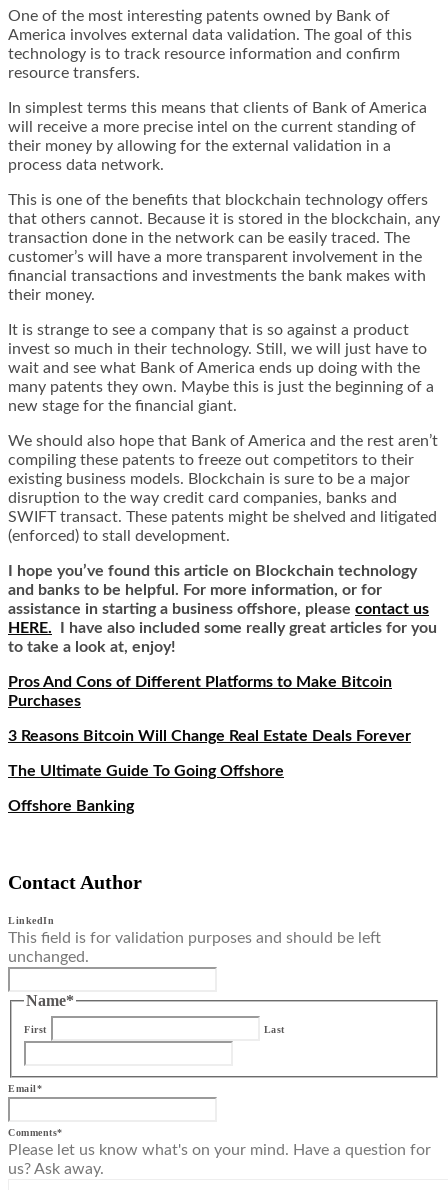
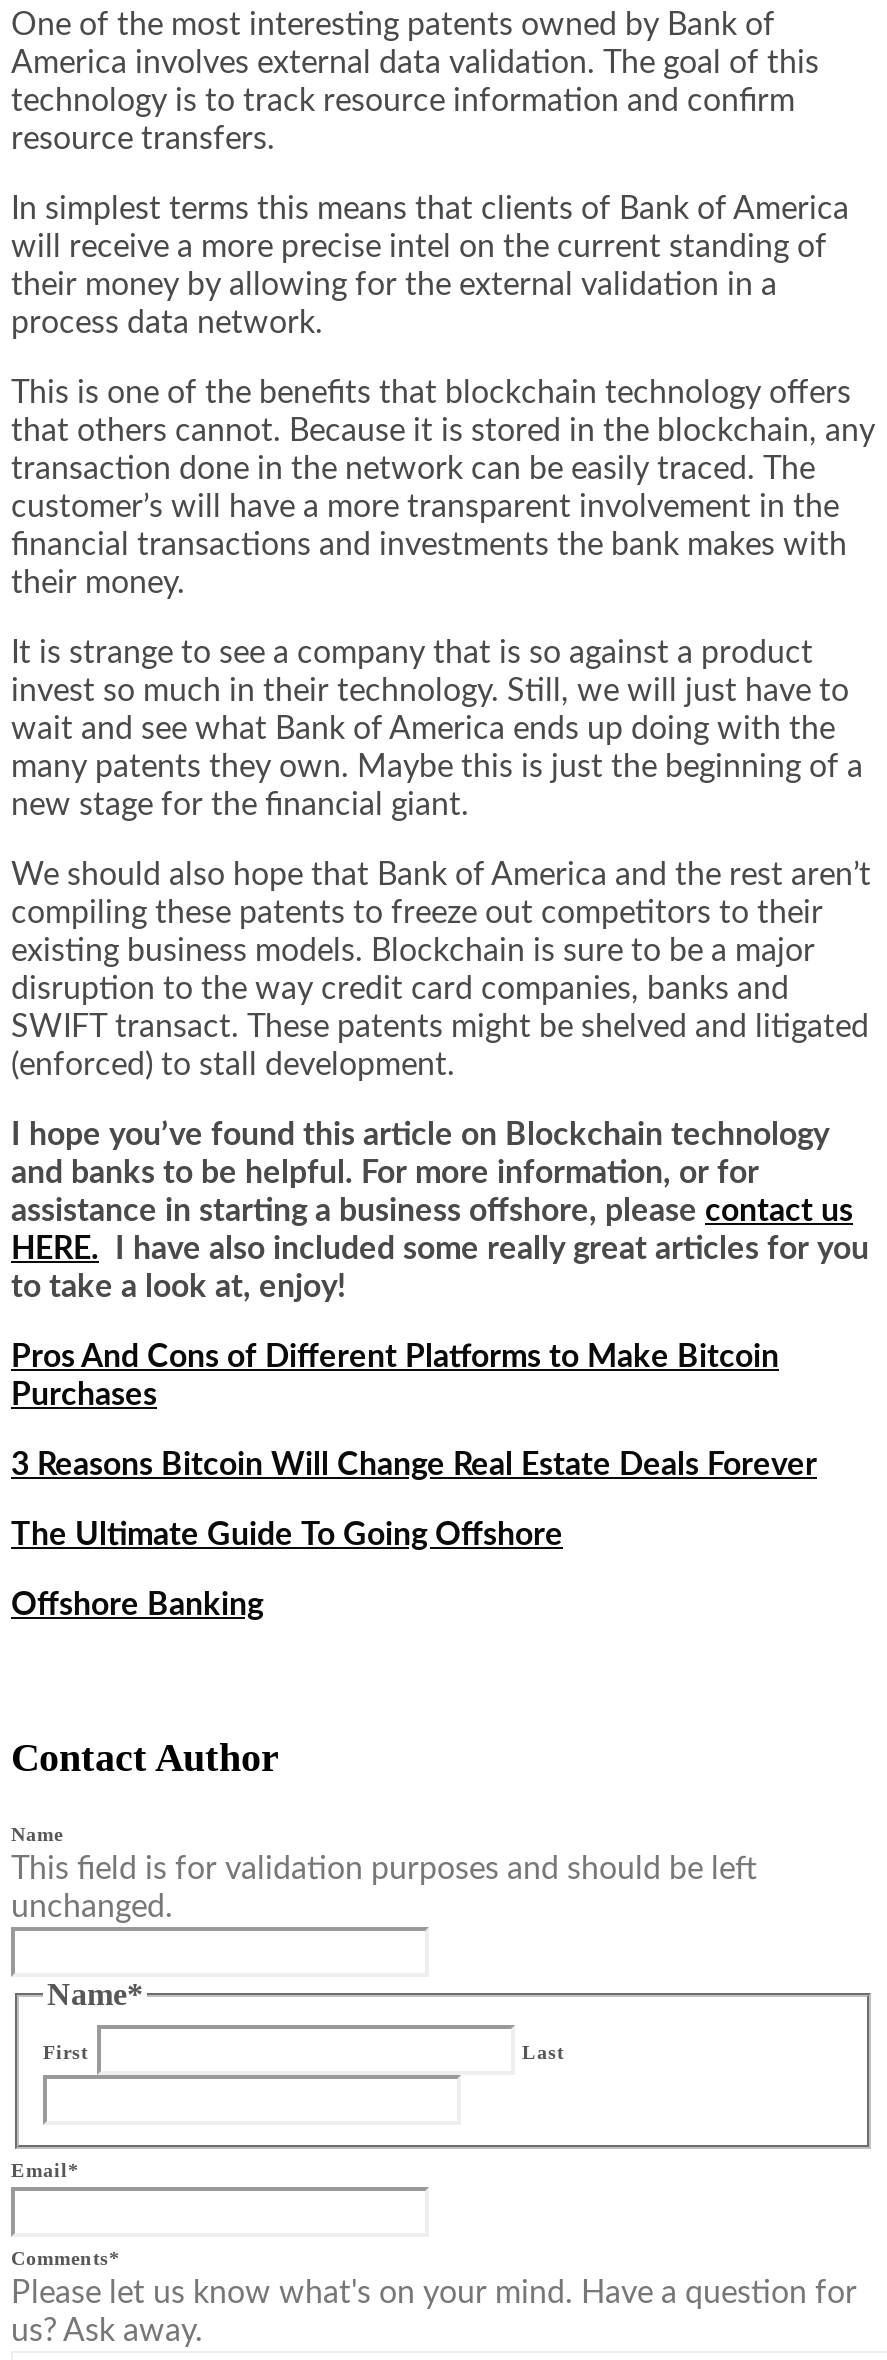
- LinkedIn
+ Name
